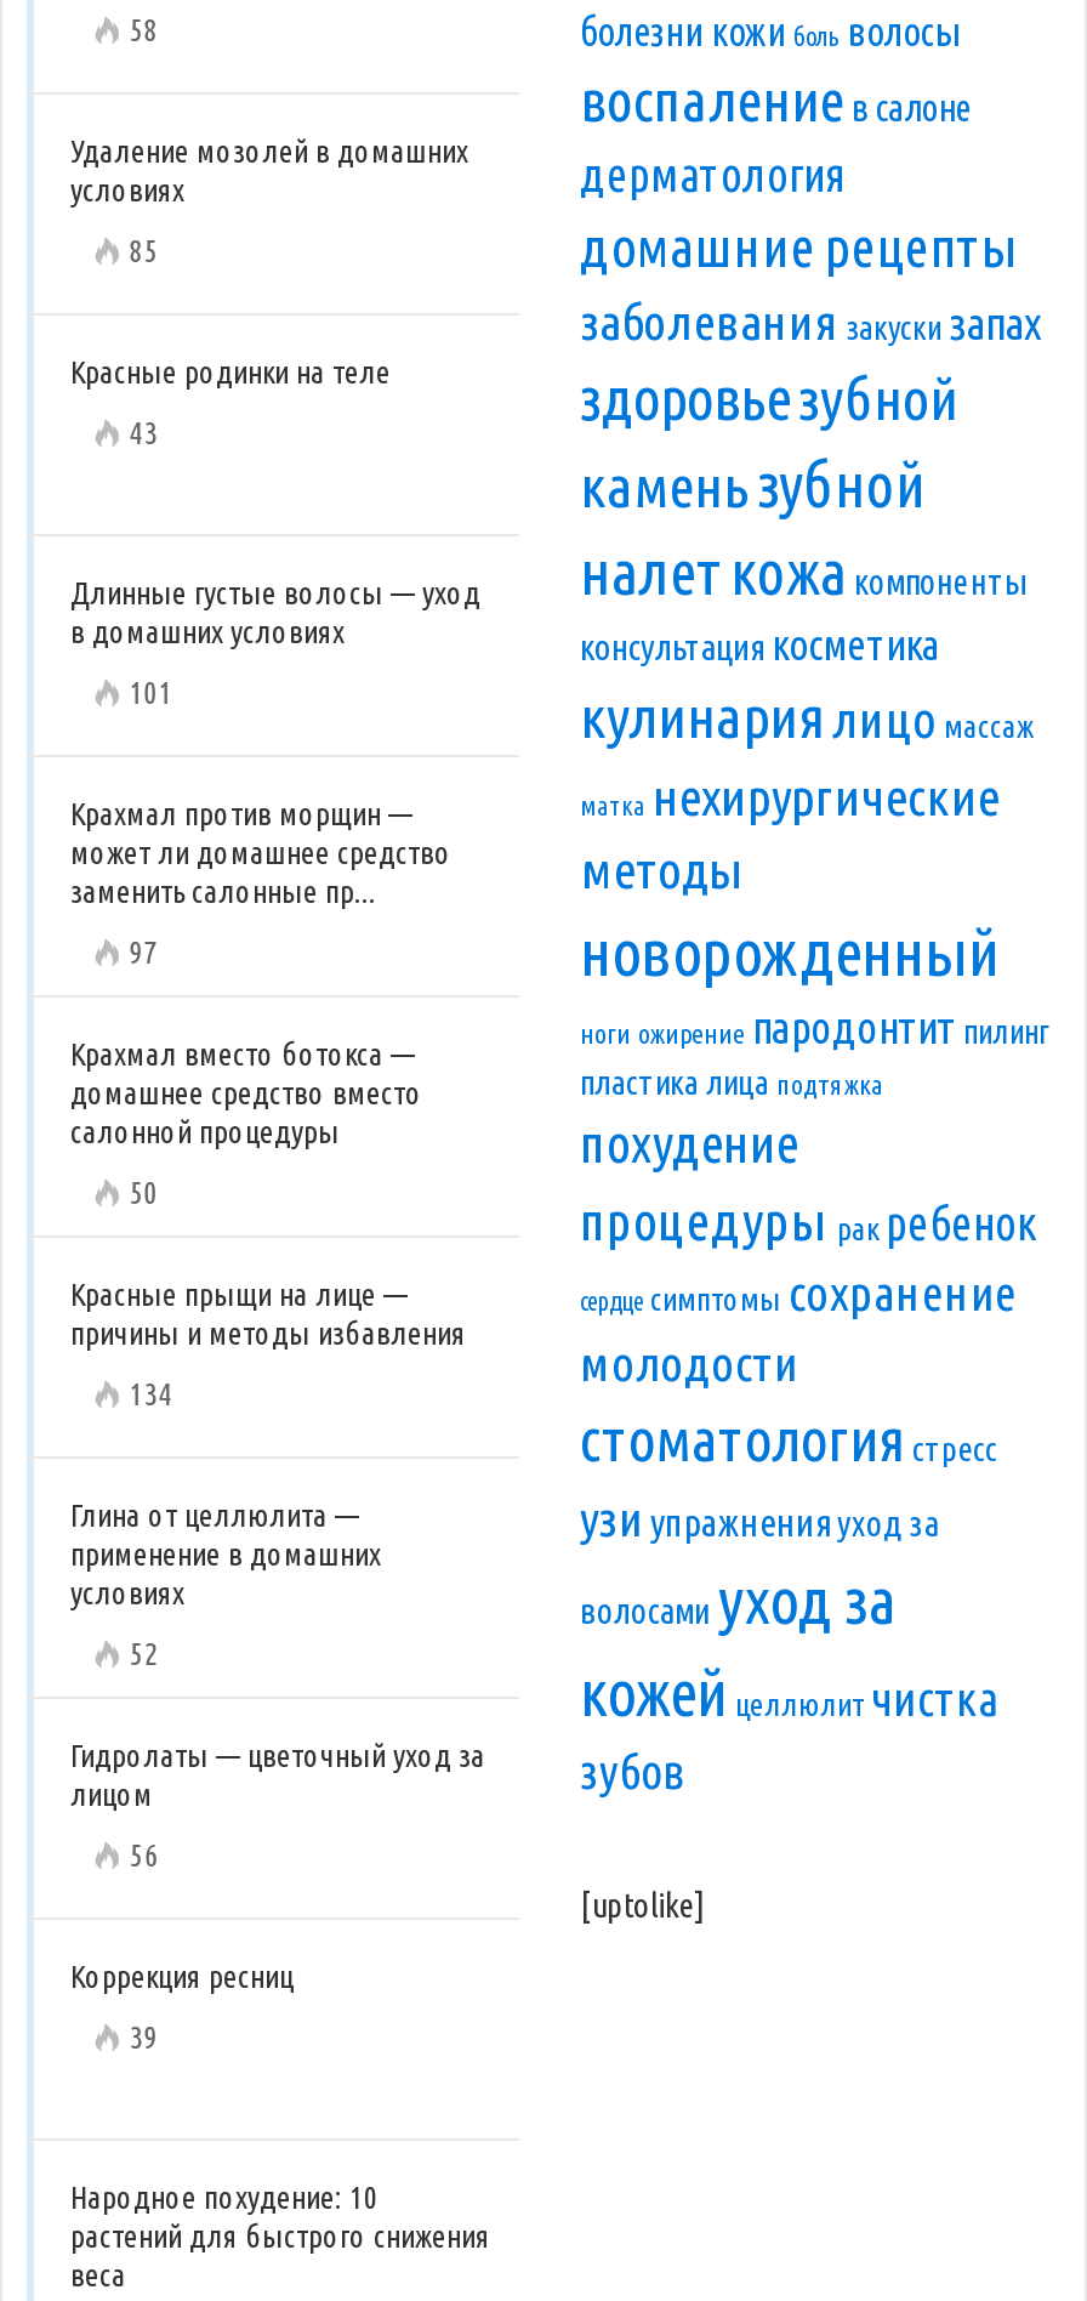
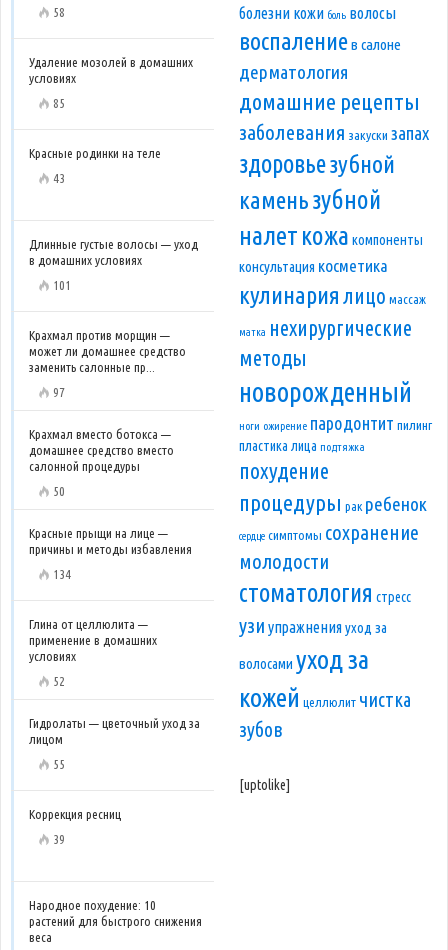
- 56
+ 55
